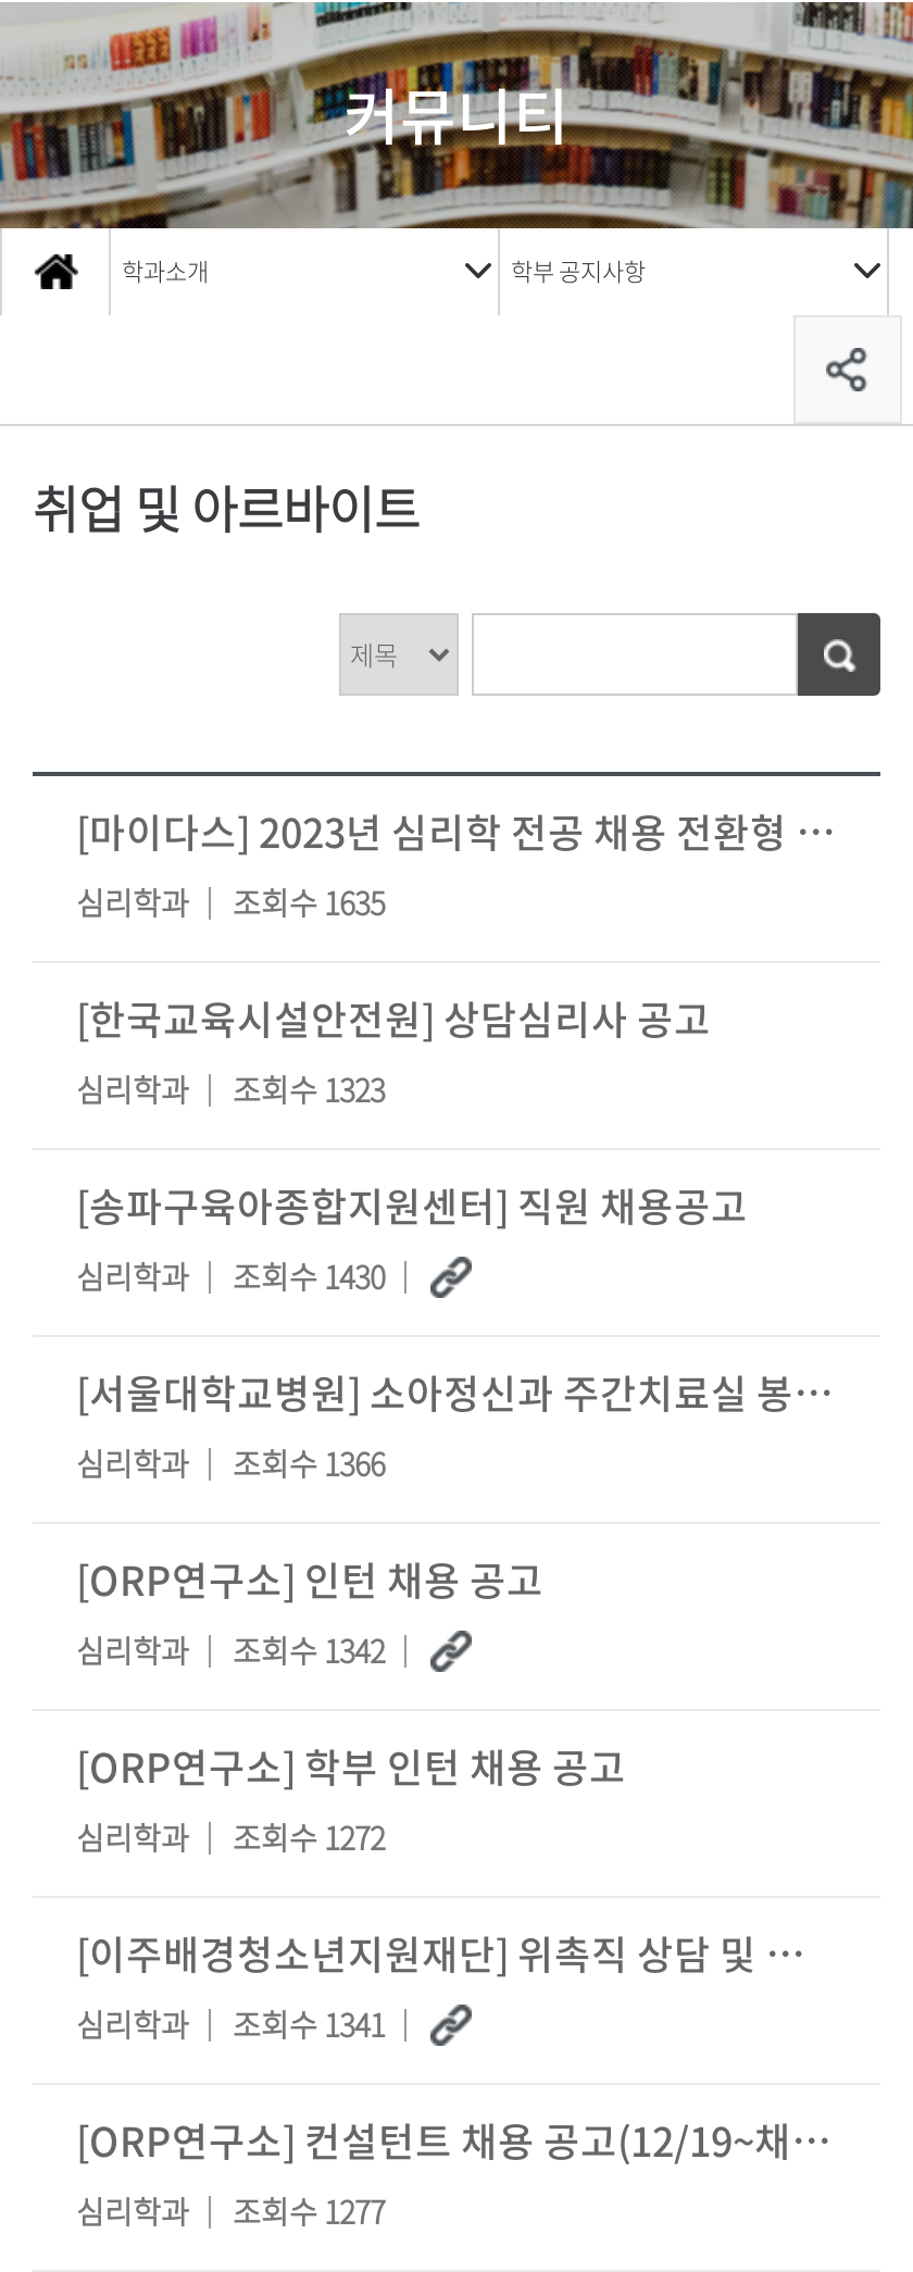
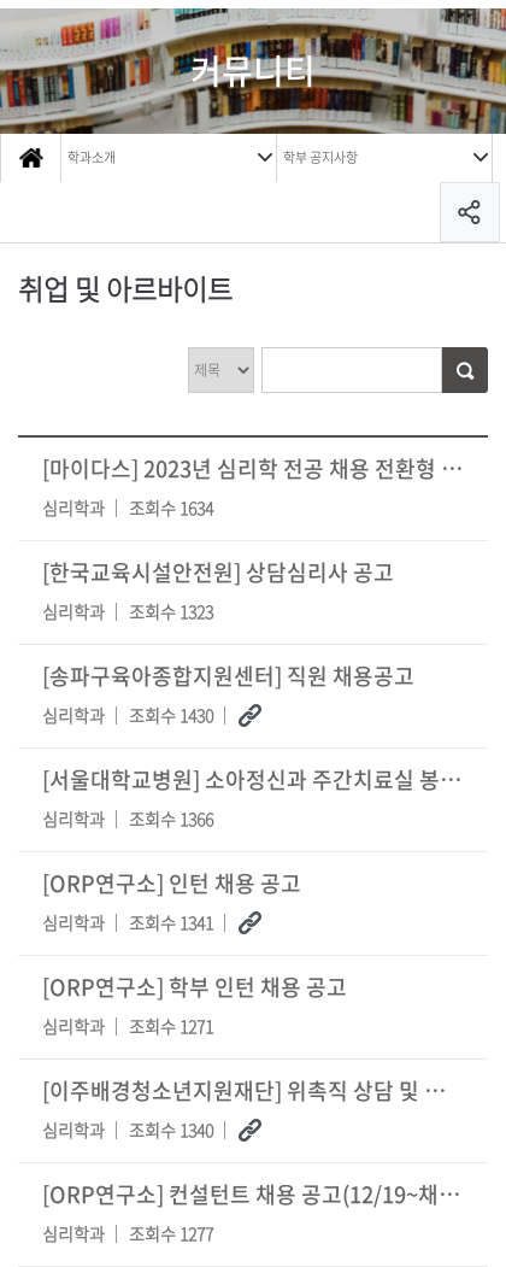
- 심리학과 조회수 1635
+ 심리학과 조회수 1634

- 심리학과 조회수 1342
+ 심리학과 조회수 1341

- 심리학과 조회수 1272
+ 심리학과 조회수 1271

- 심리학과 조회수 1341
+ 심리학과 조회수 1340
